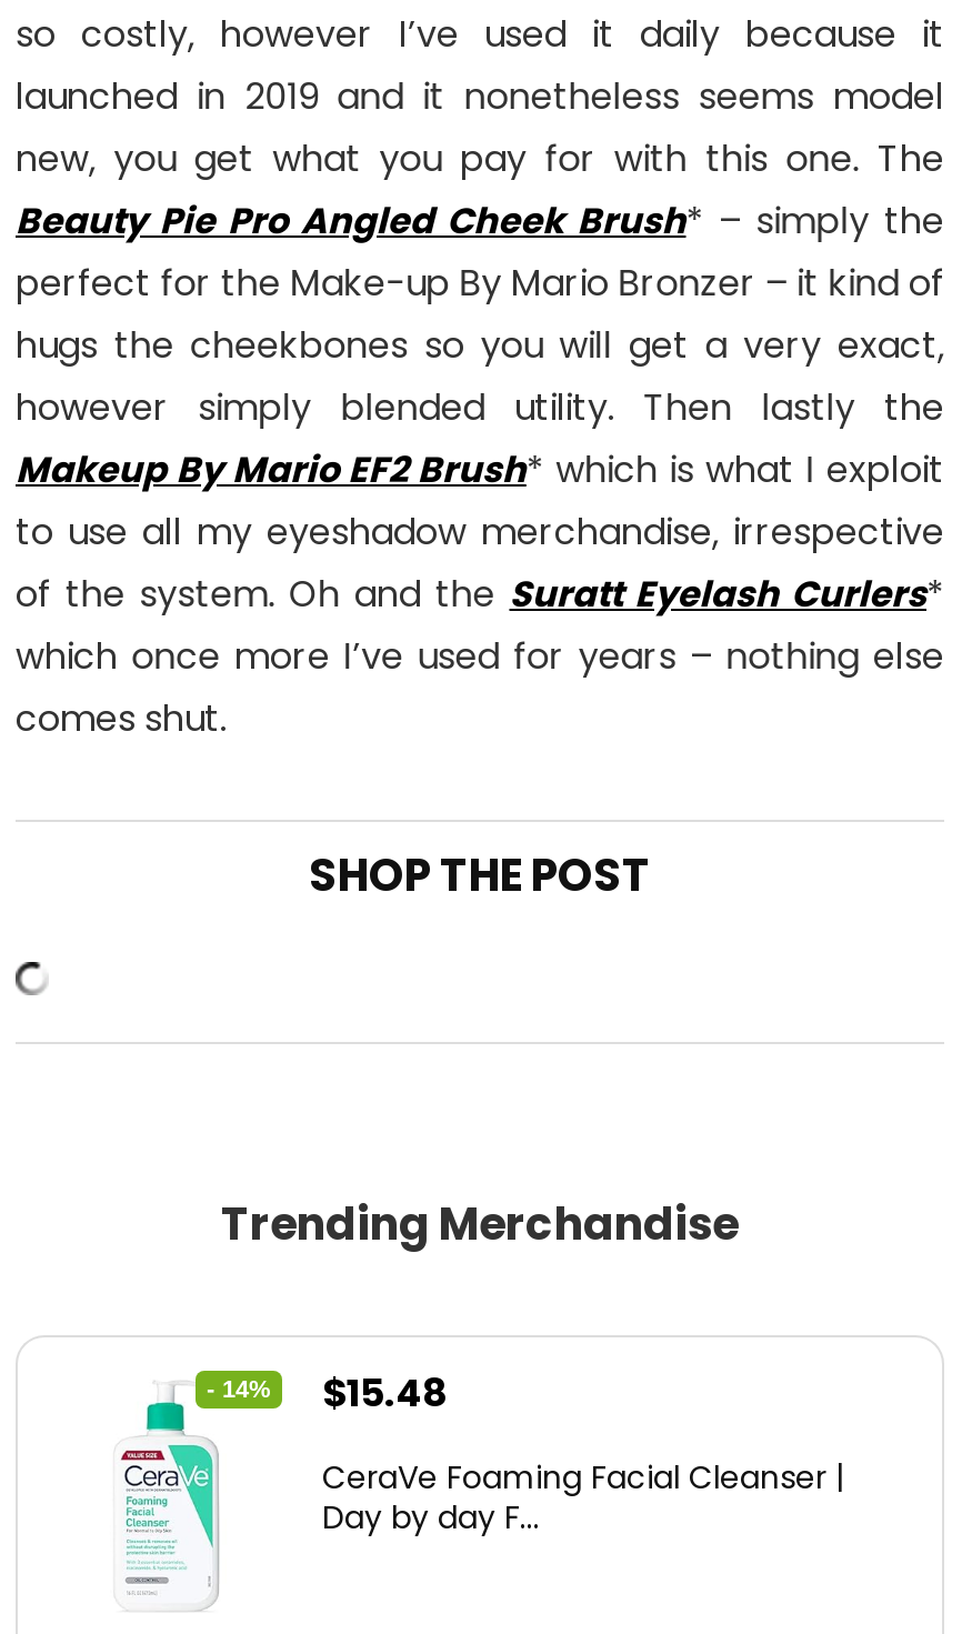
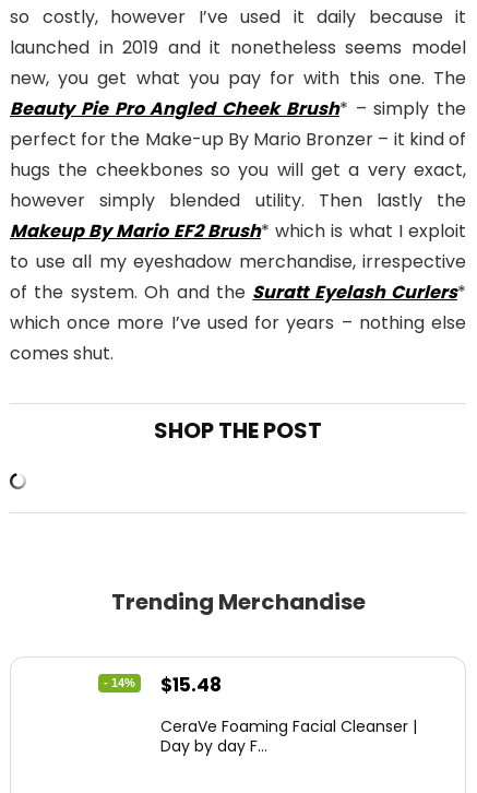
- [image]
